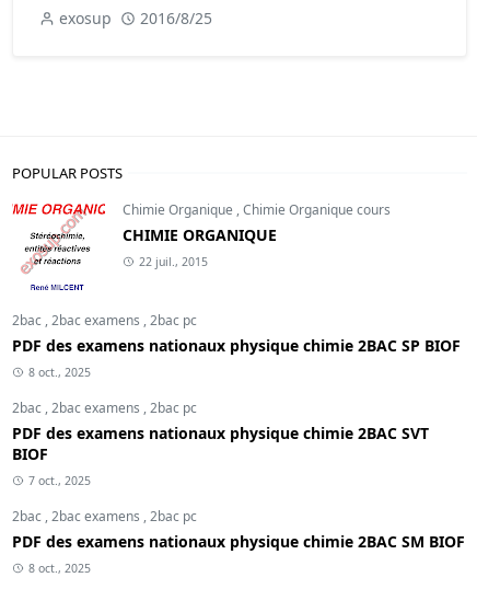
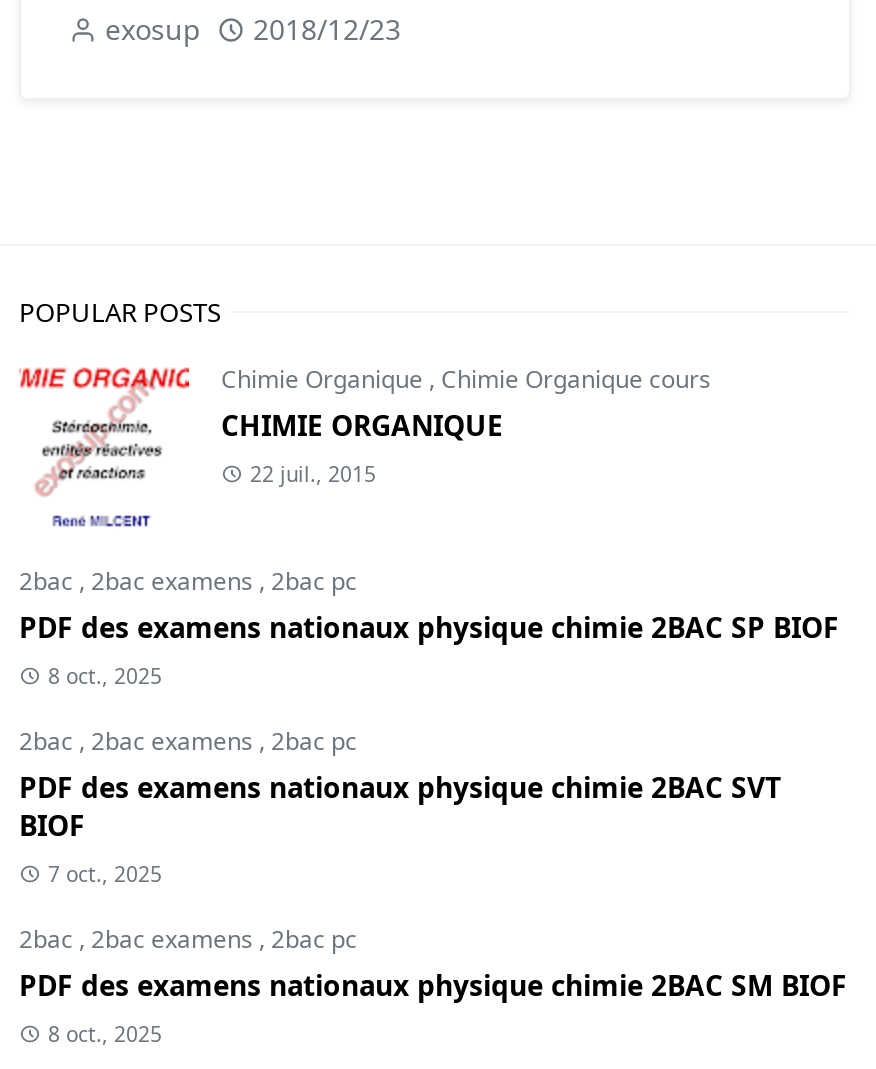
- exosup 2016/8/25
+ exosup 2018/12/23
